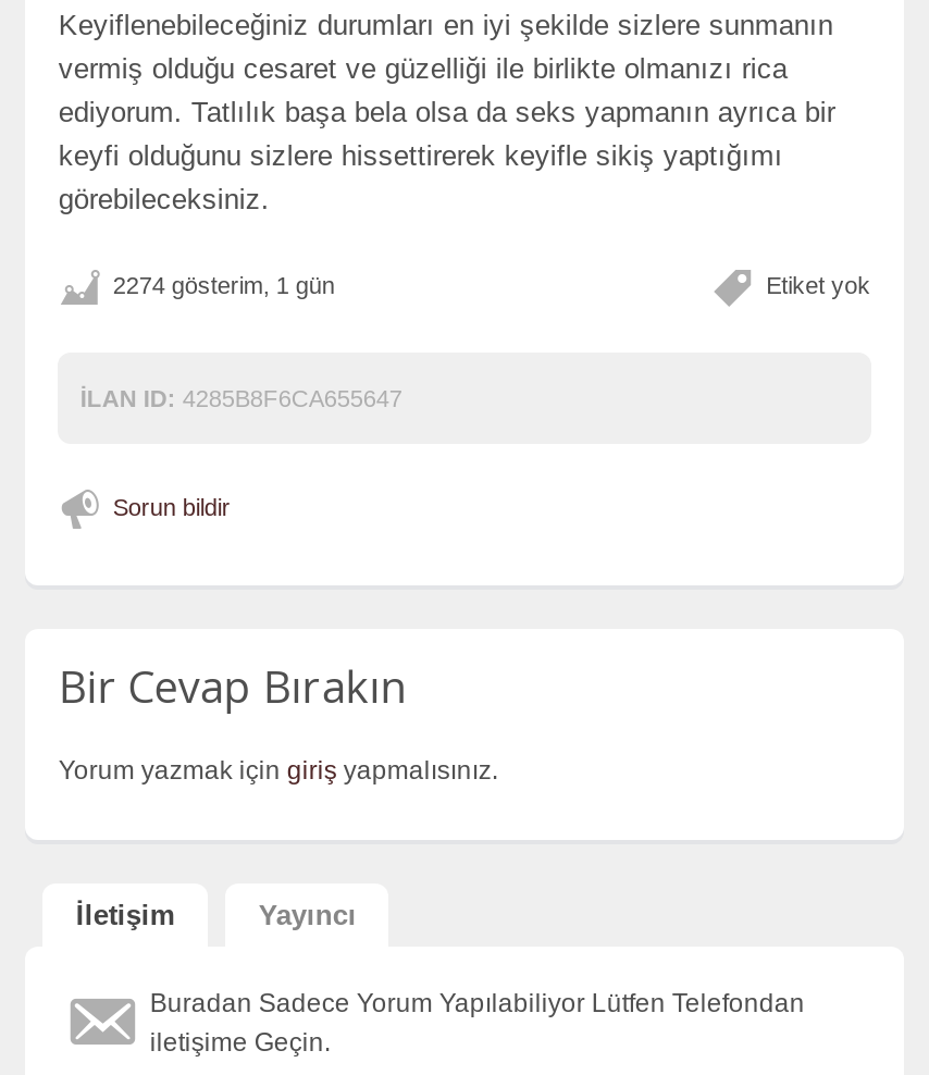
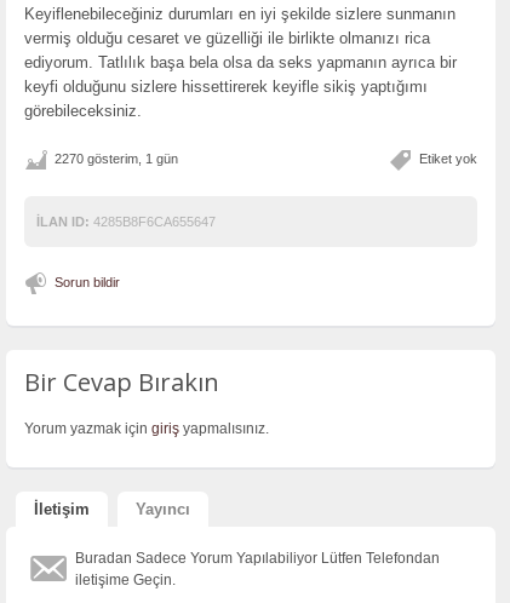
- 2274 gösterim, 1 gün
+ 2270 gösterim, 1 gün
